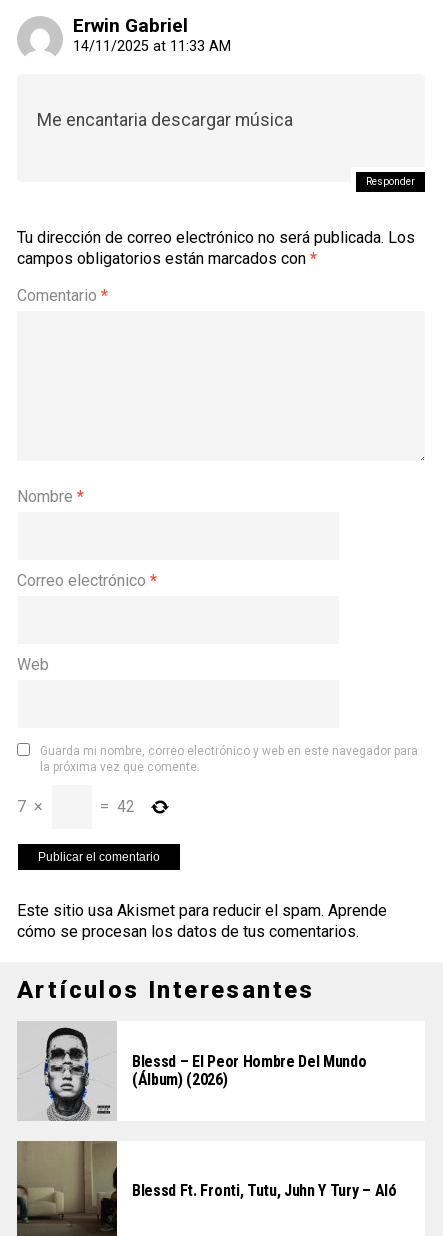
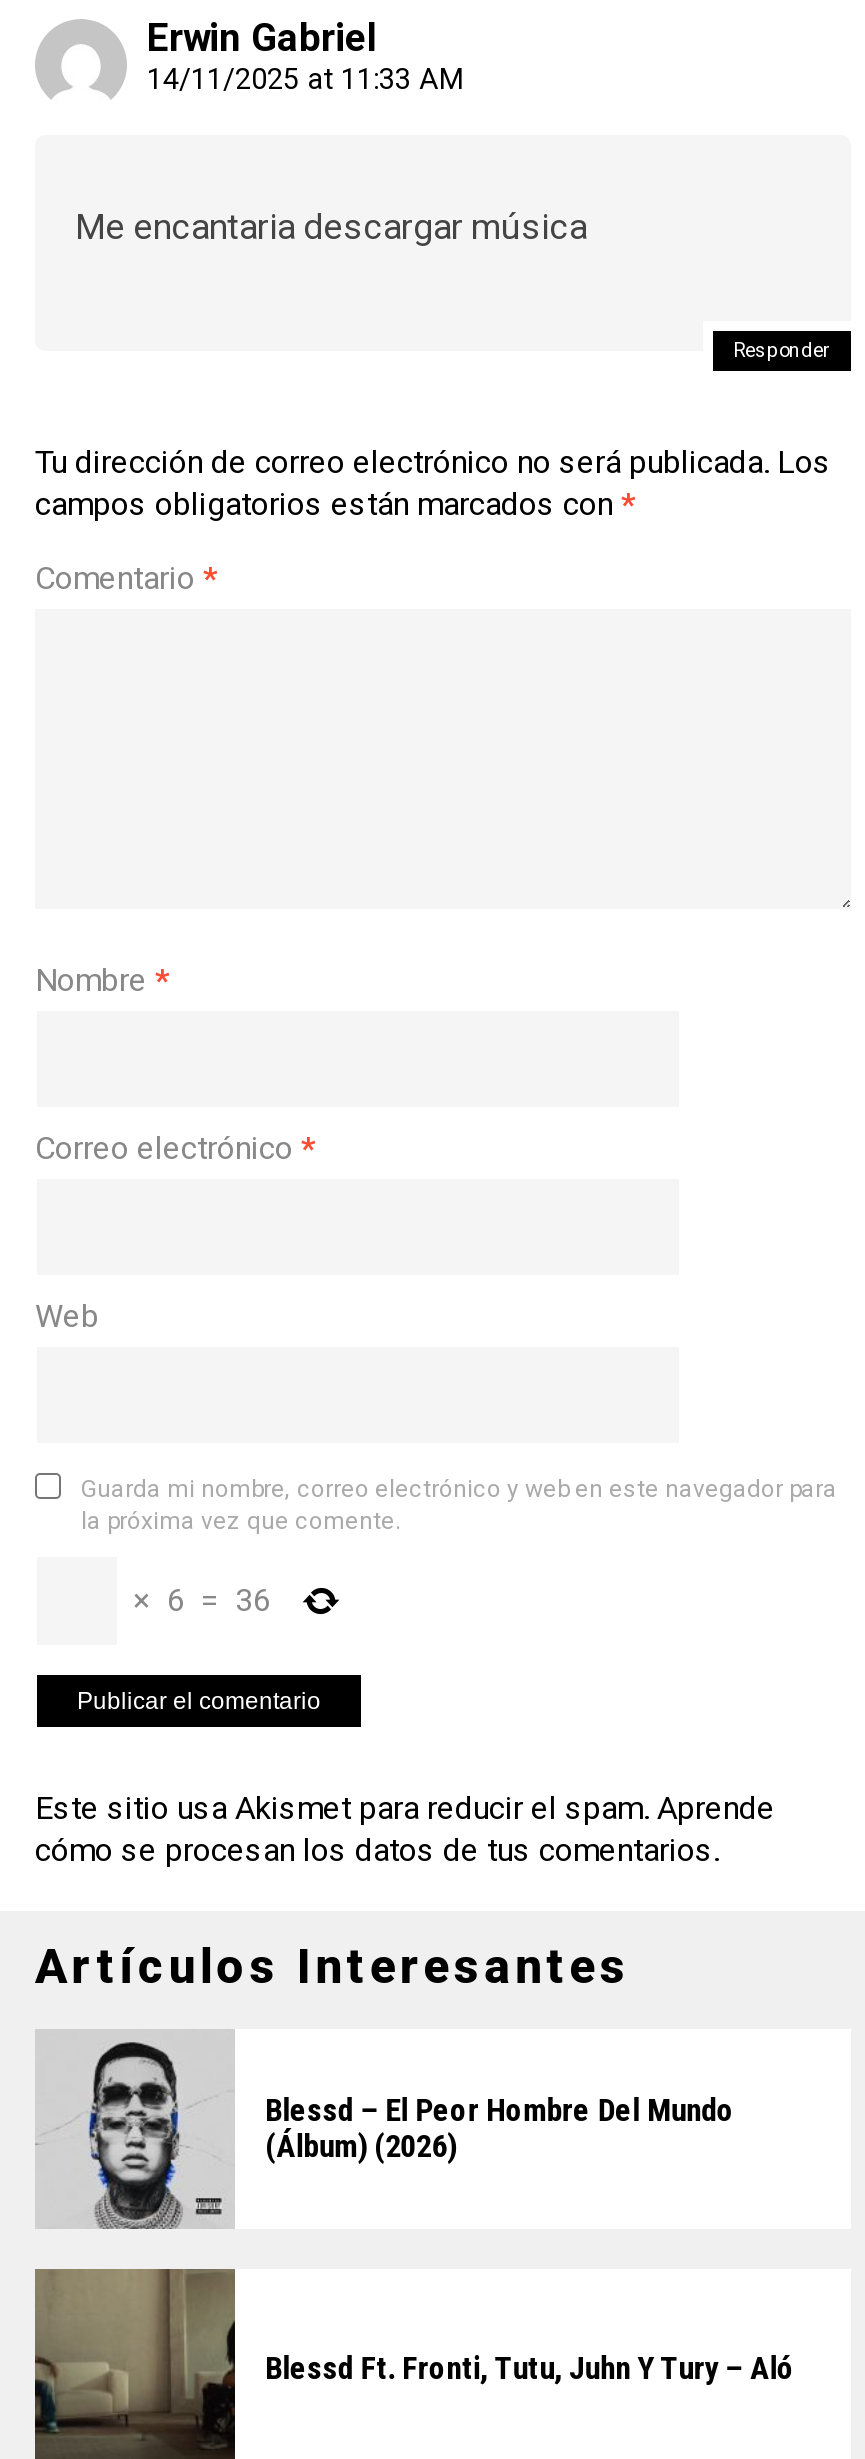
- 7 ×
- = 42
+ × 6 = 36
